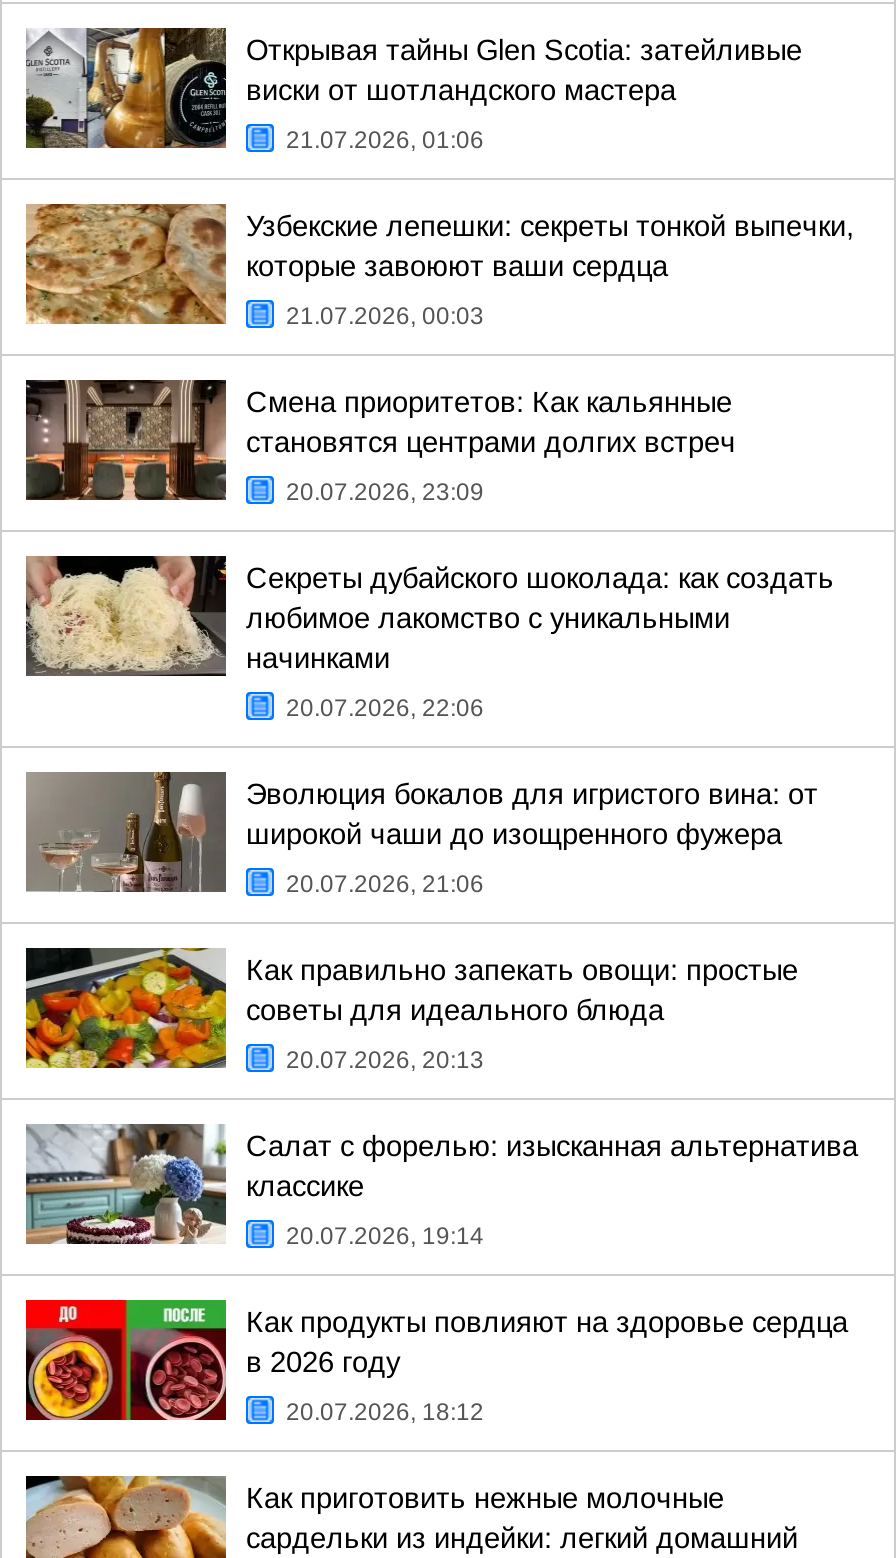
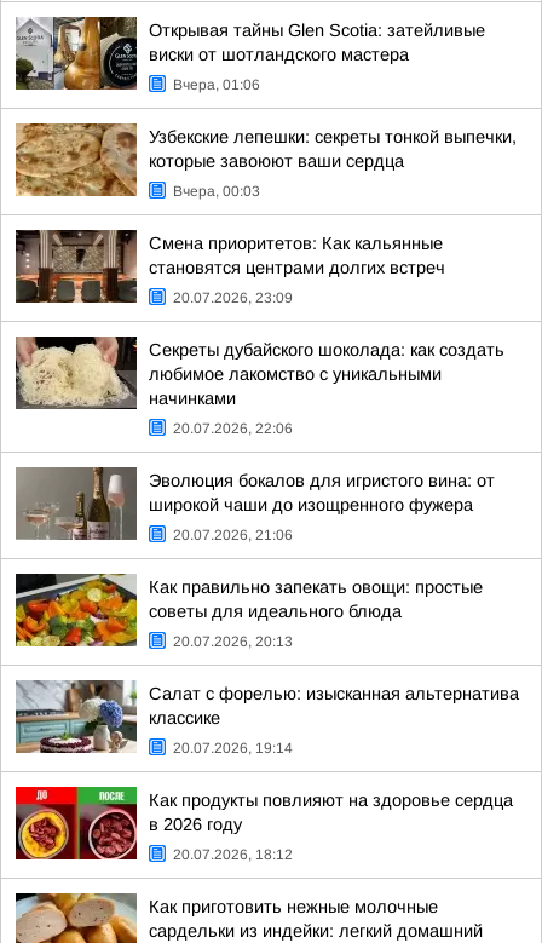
- 21.07.2026, 01:06
+ Вчера, 01:06

- 21.07.2026, 00:03
+ Вчера, 00:03
